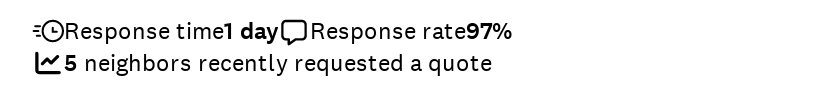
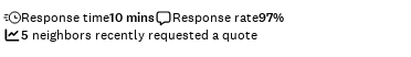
- Response time 1 day
+ Response time 10 mins
